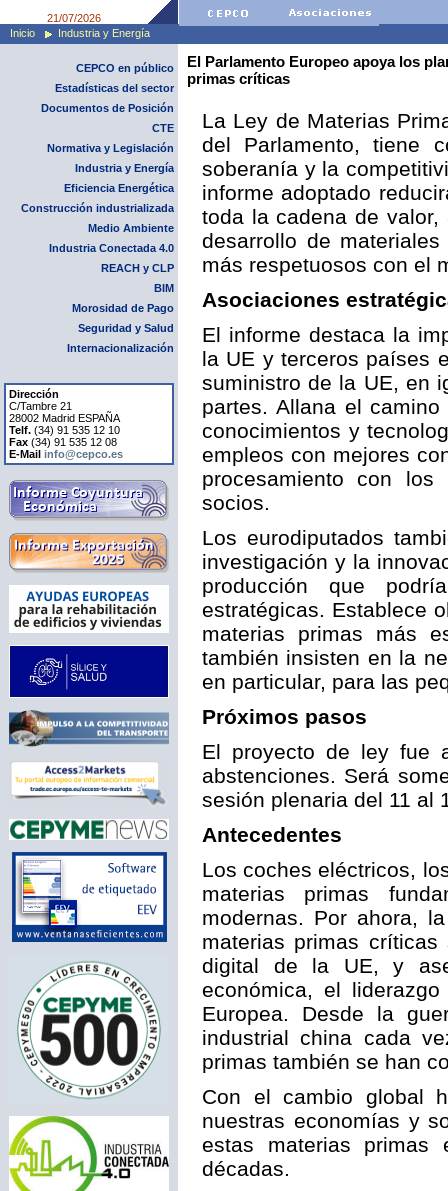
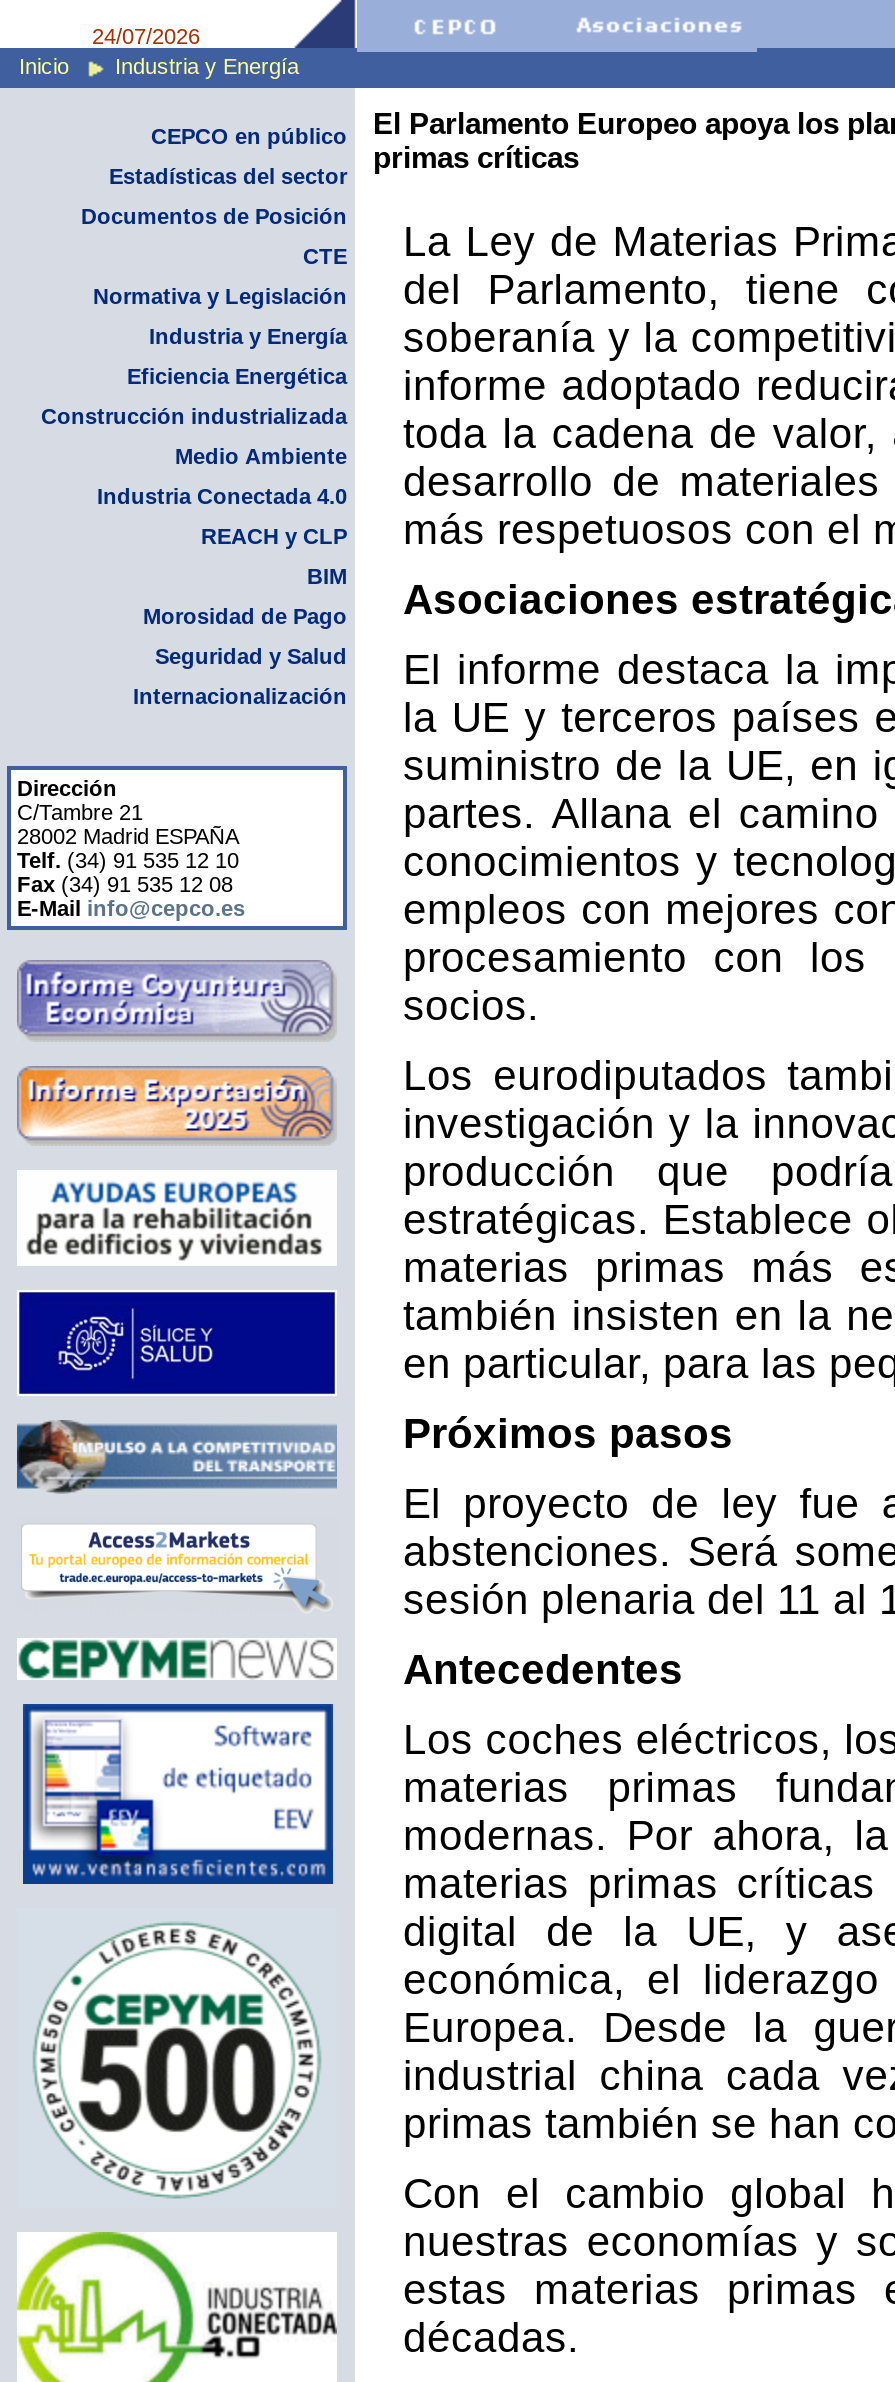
- 21/07/2026
+ 24/07/2026
